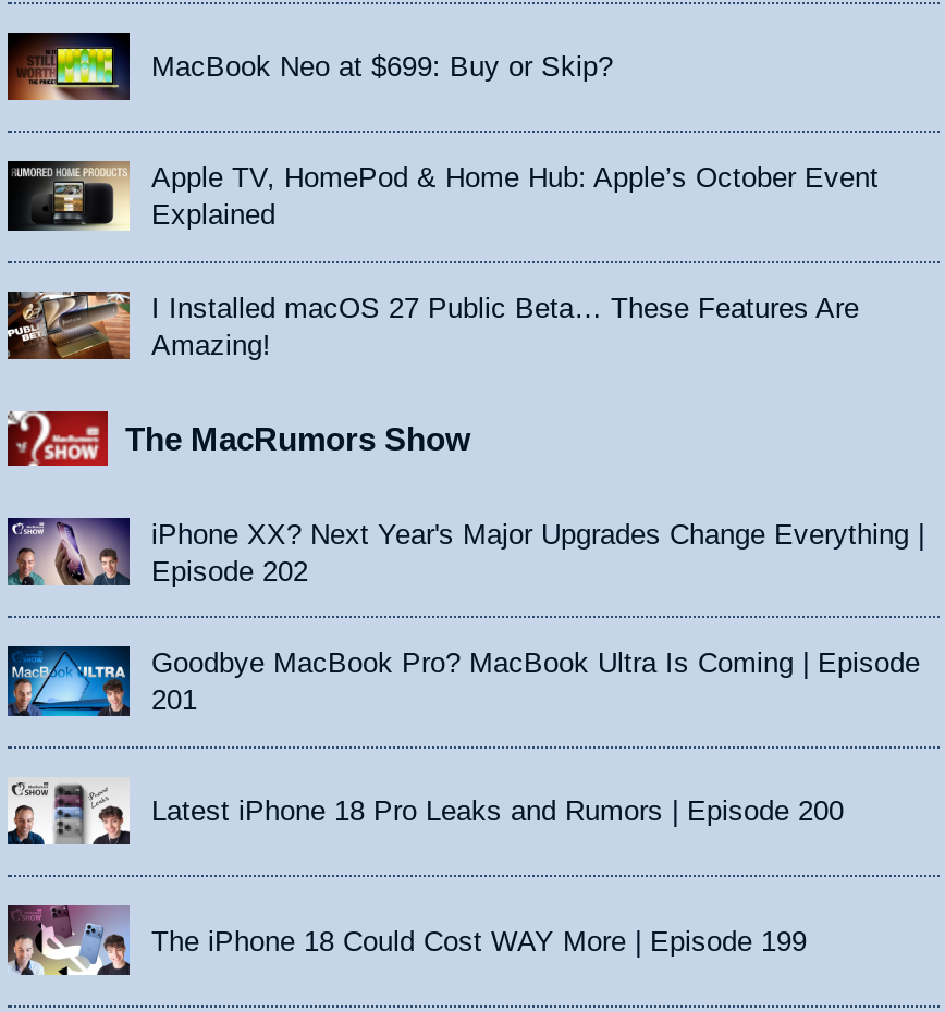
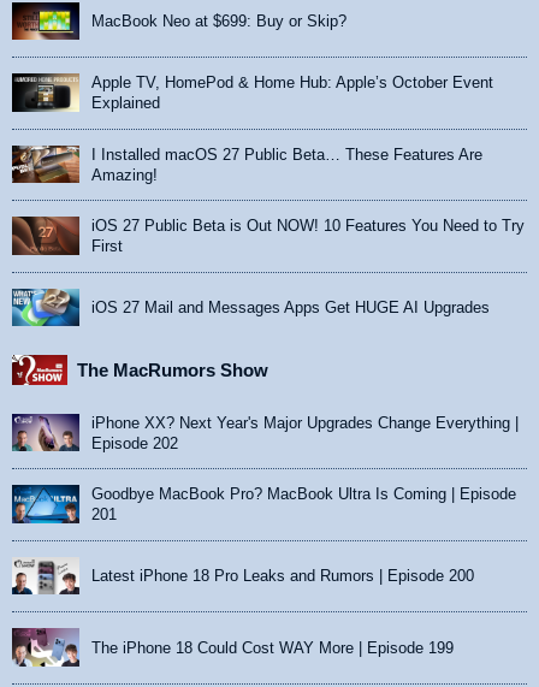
+ [image]

+ [image]
+ iOS 27 Public Beta is Out NOW! 10 Features You Need to Try
+ First
+ iOS 27 Mail and Messages Apps Get HUGE AI Upgrades
